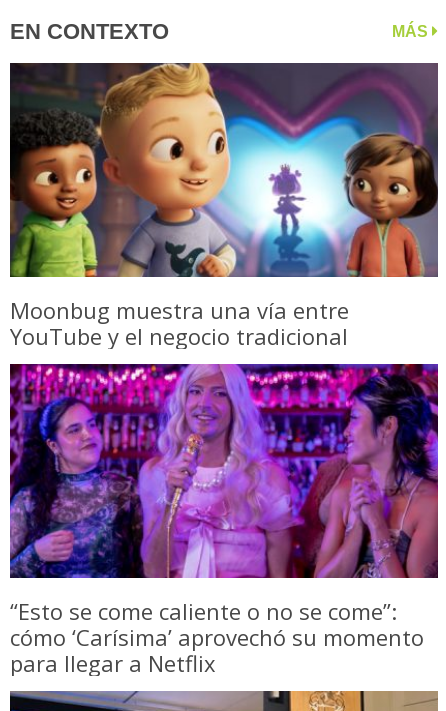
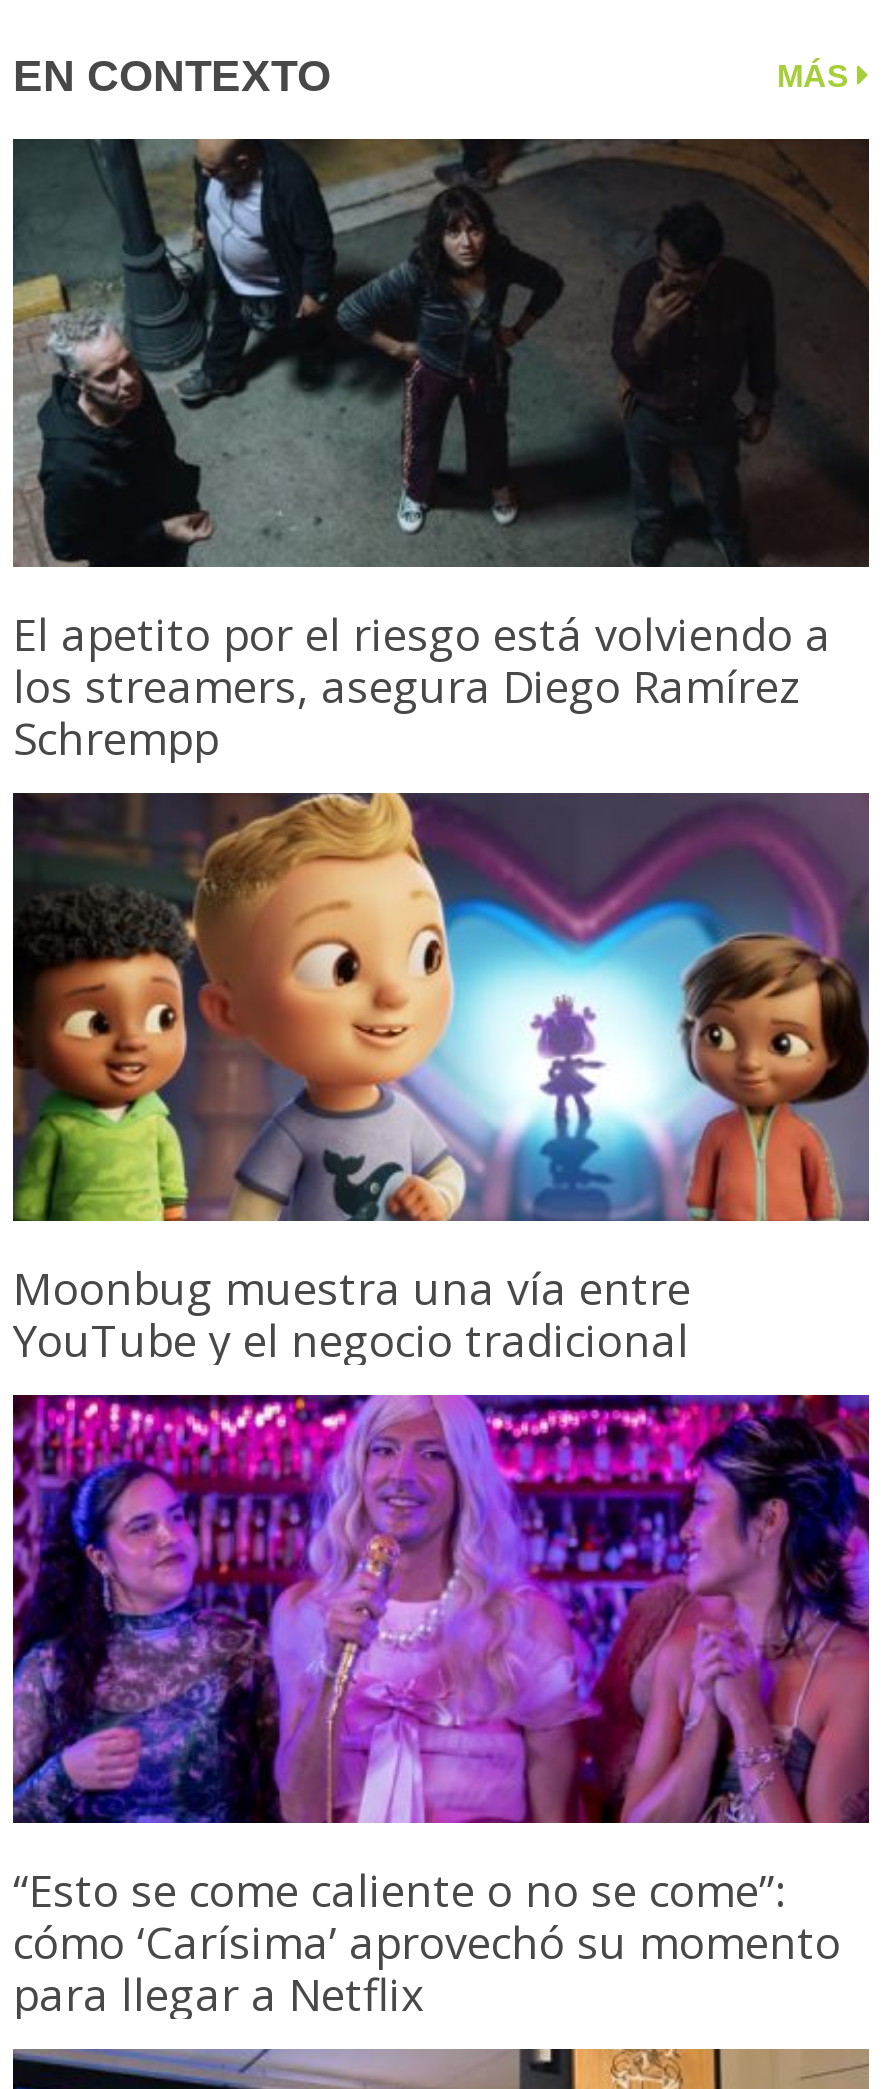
+ [image]
+ El apetito por el riesgo está volviendo a
+ los streamers, asegura Diego Ramírez
+ Schrempp
